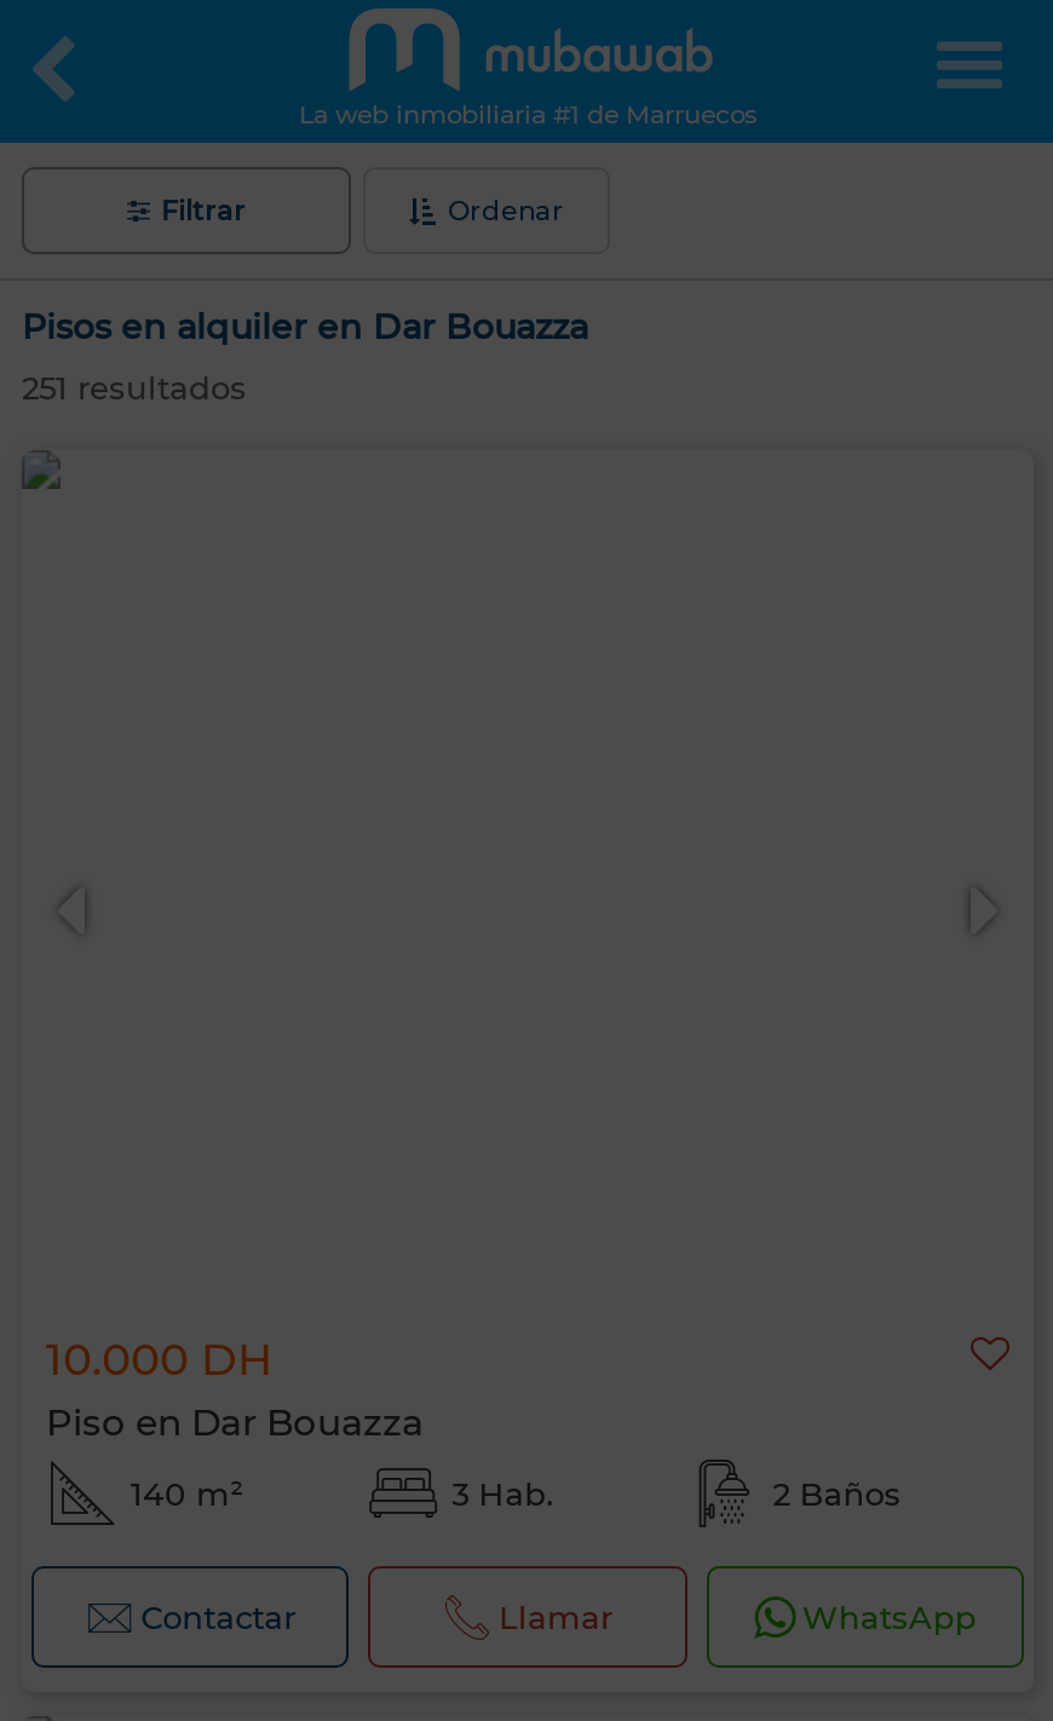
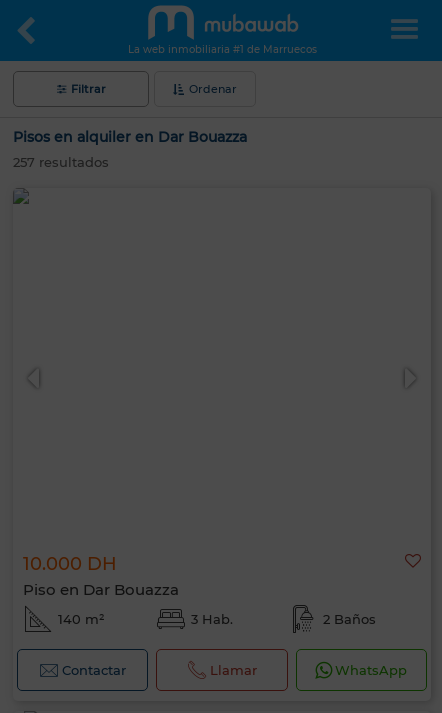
- 251 resultados
+ 257 resultados
